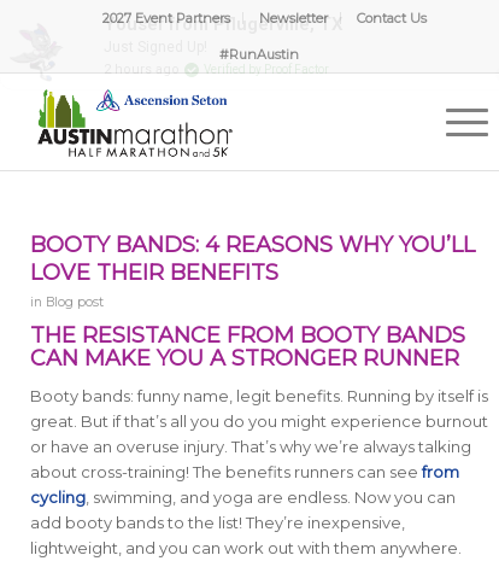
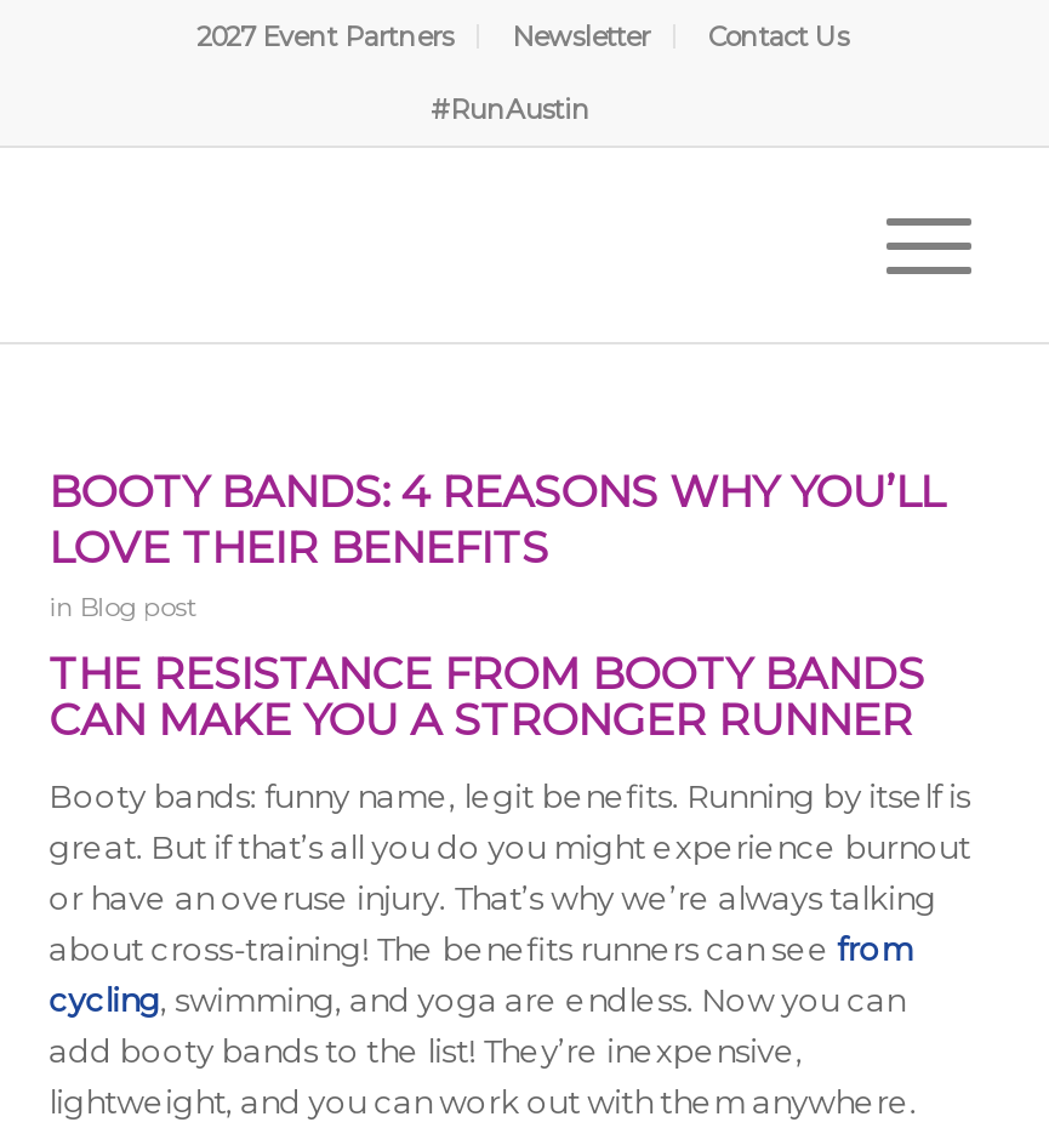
- [image]
